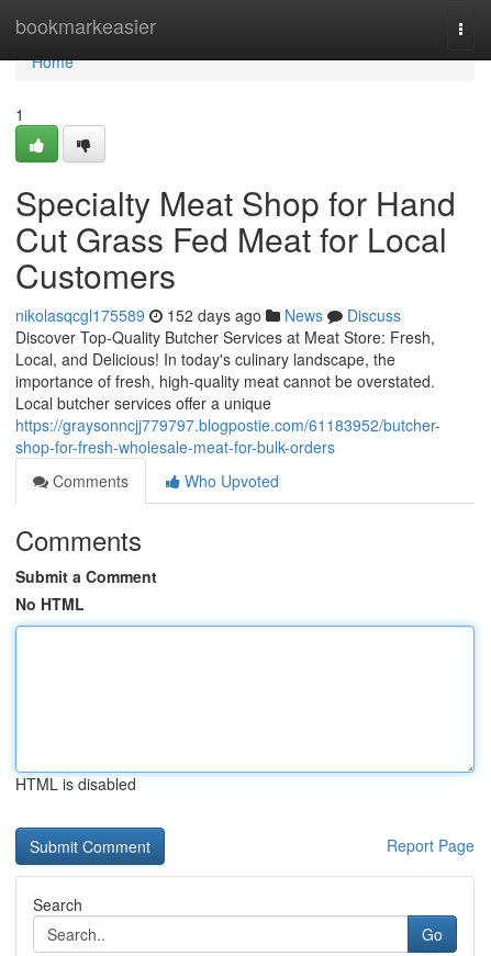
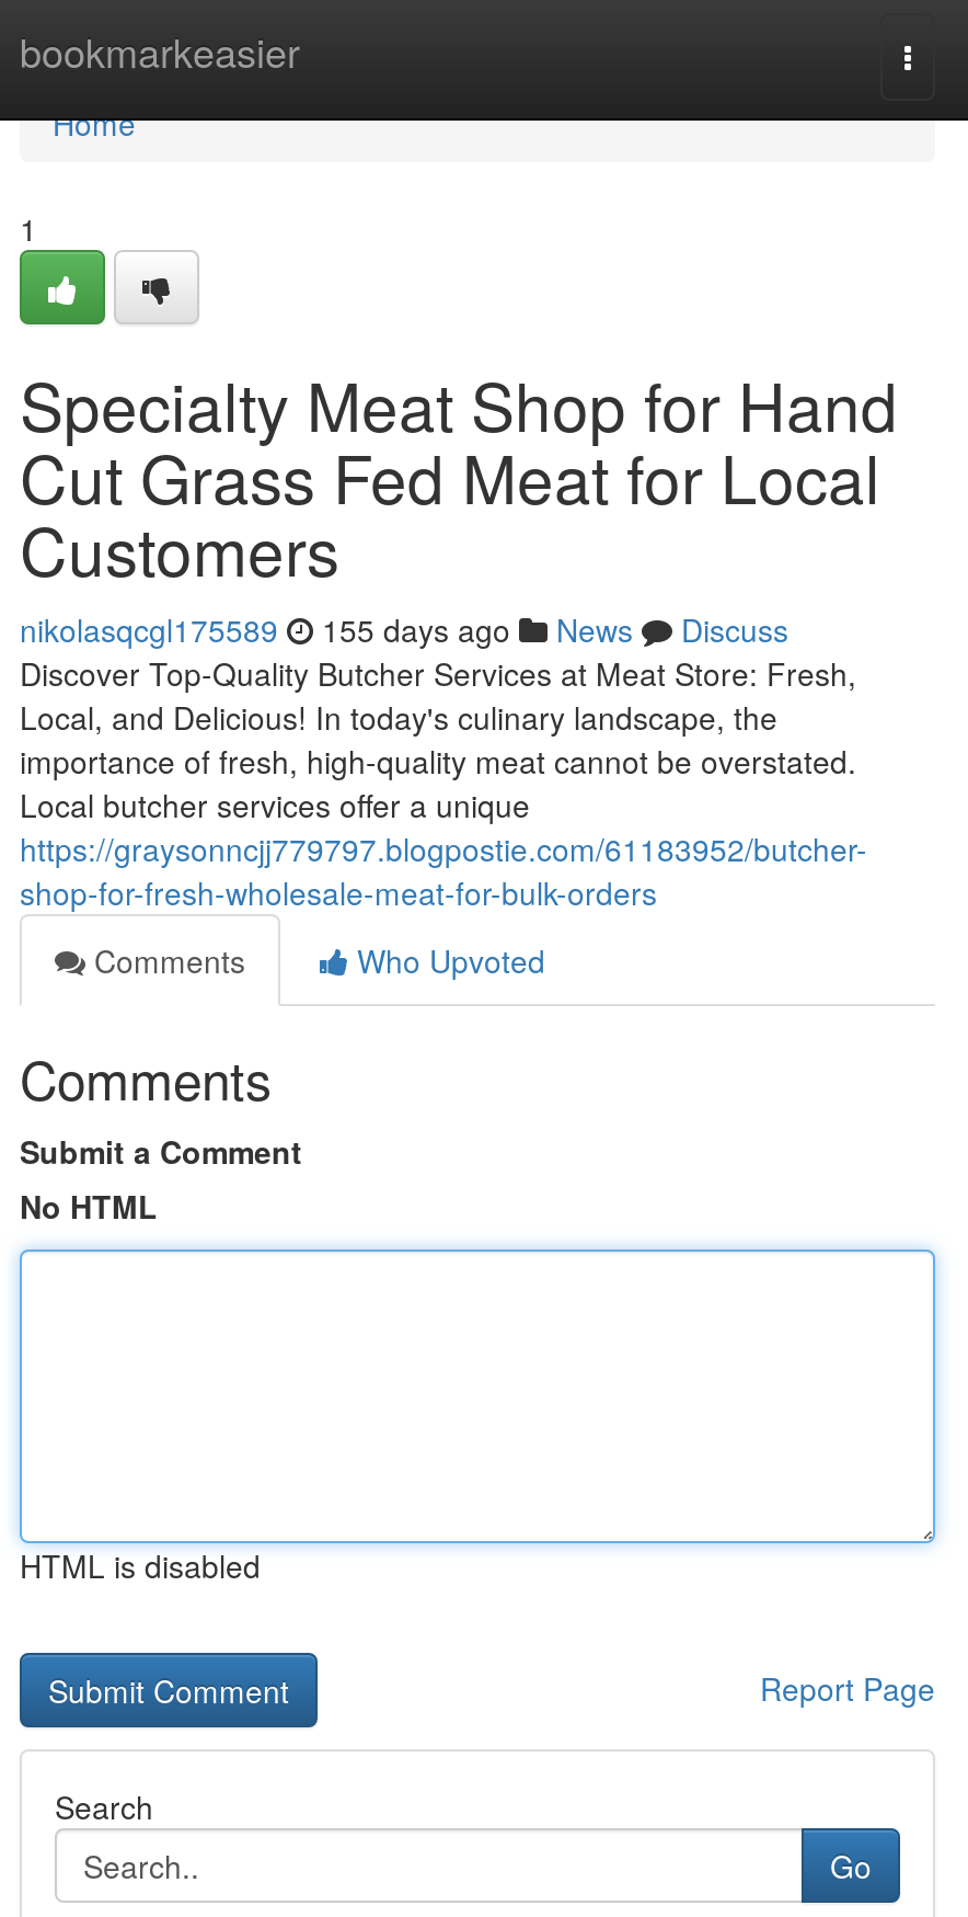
- nikolasqcgl175589 152 days ago News Discuss
+ nikolasqcgl175589 155 days ago News Discuss
